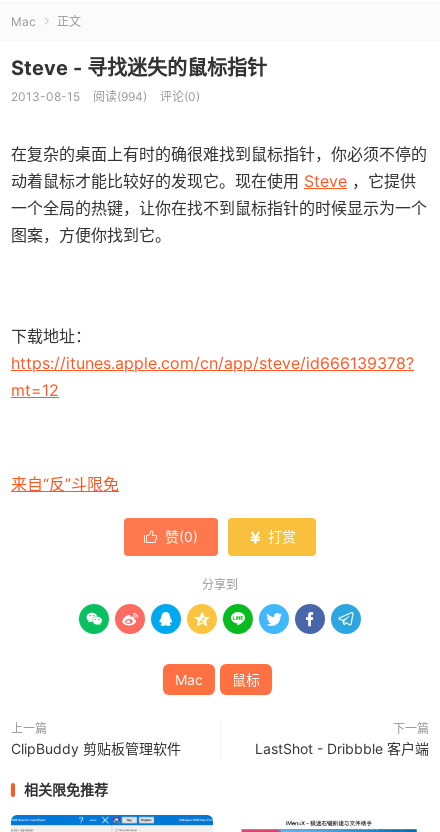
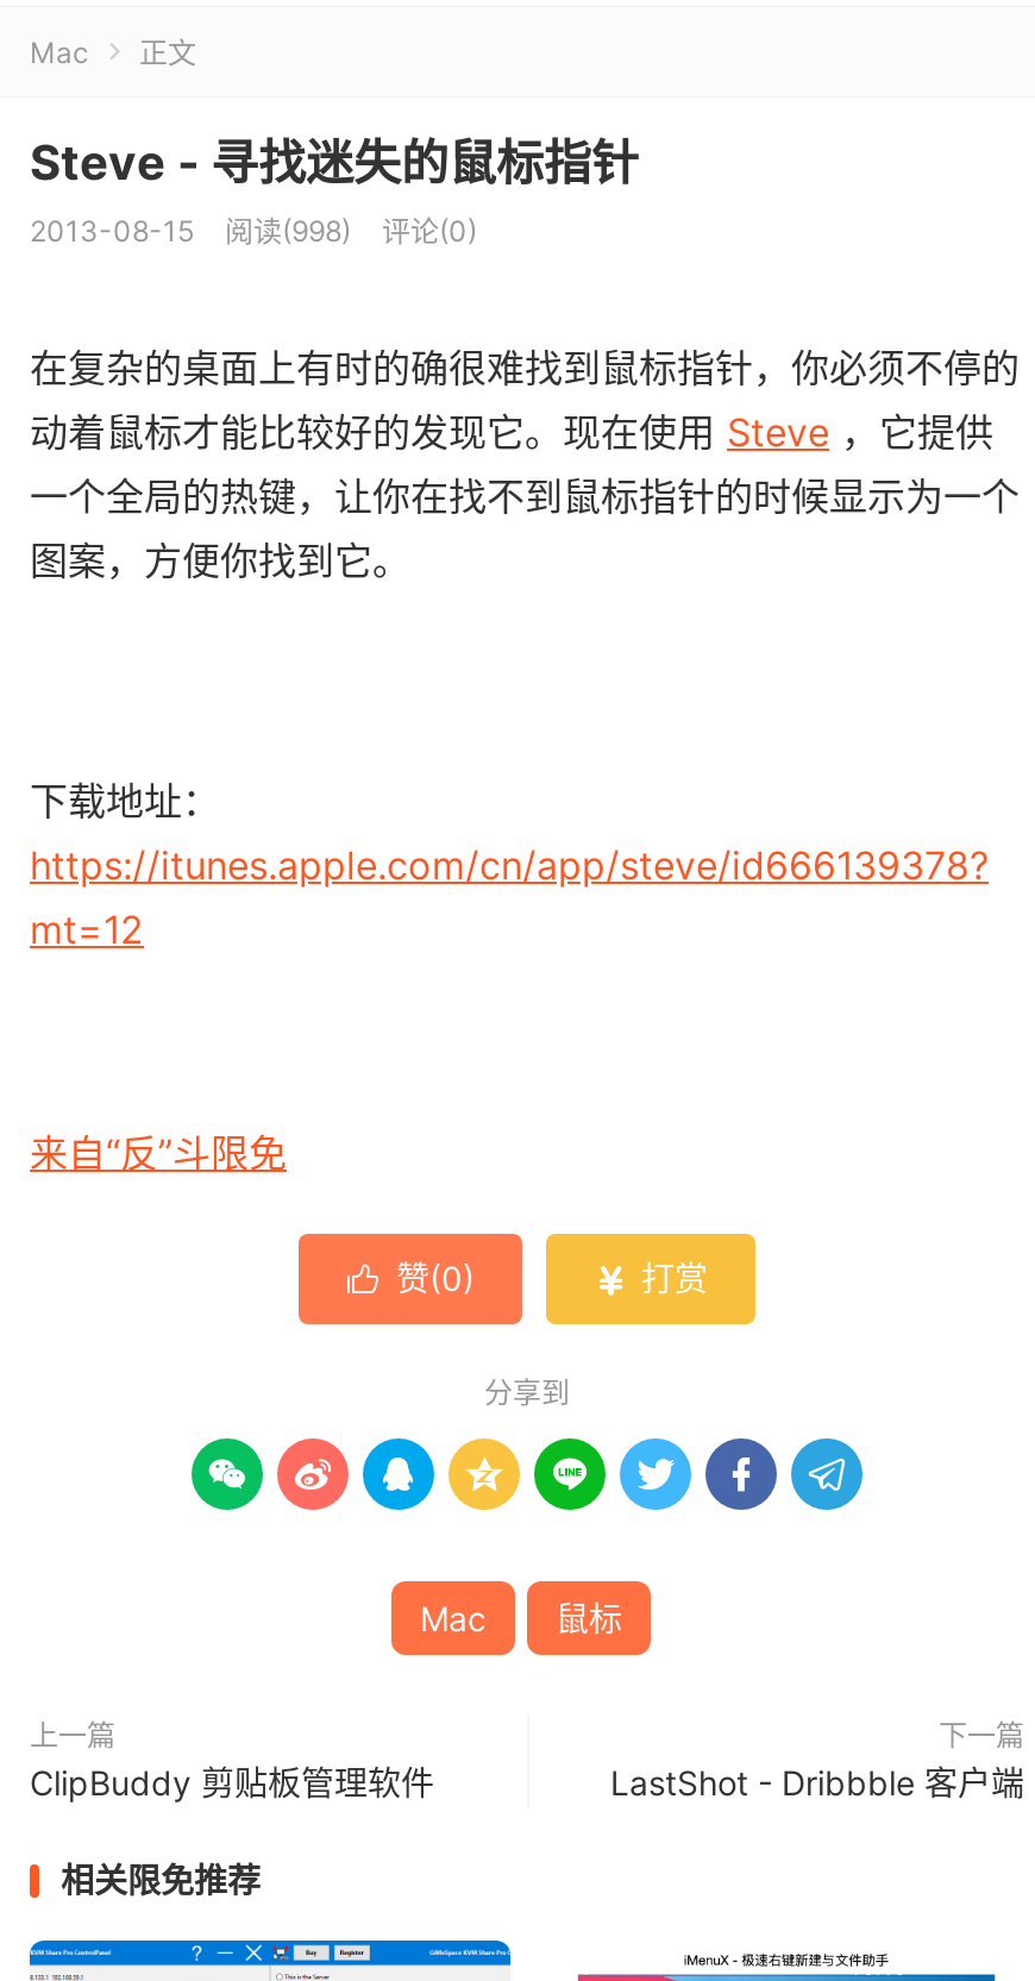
- 2013-08-15 阅读(994) 评论(0)
+ 2013-08-15 阅读(998) 评论(0)
